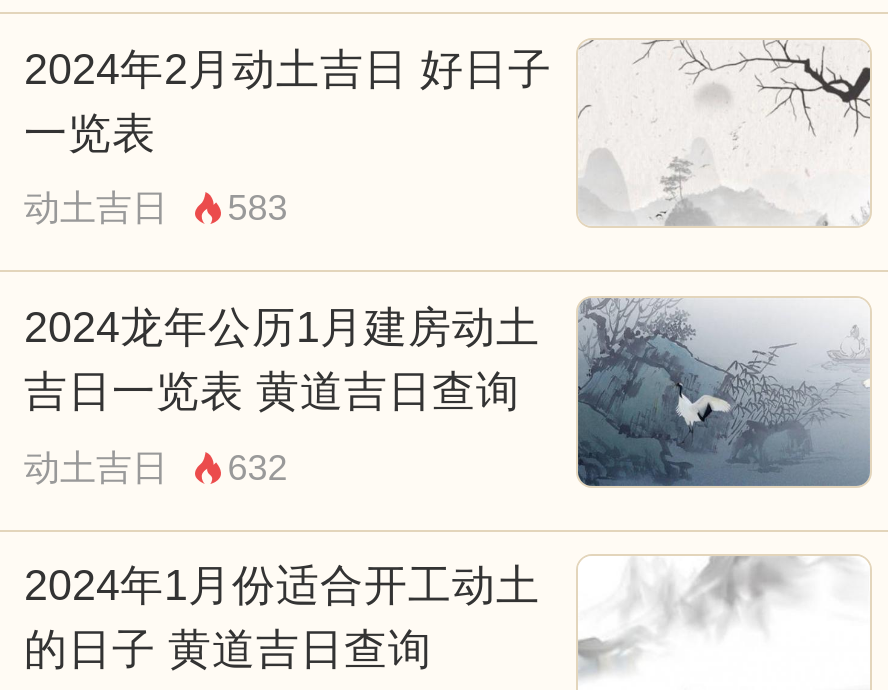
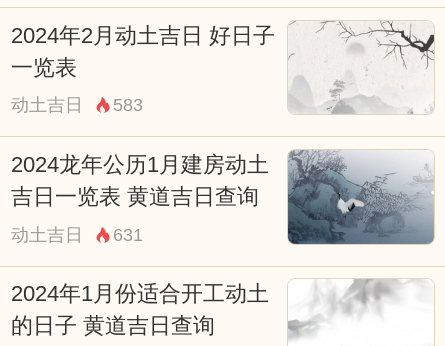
- 动土吉日 632
+ 动土吉日 631
